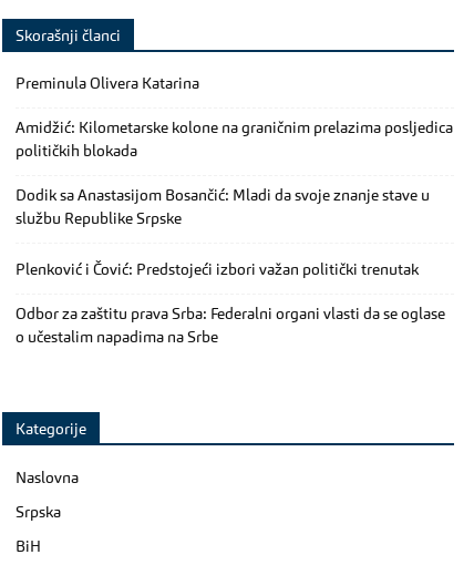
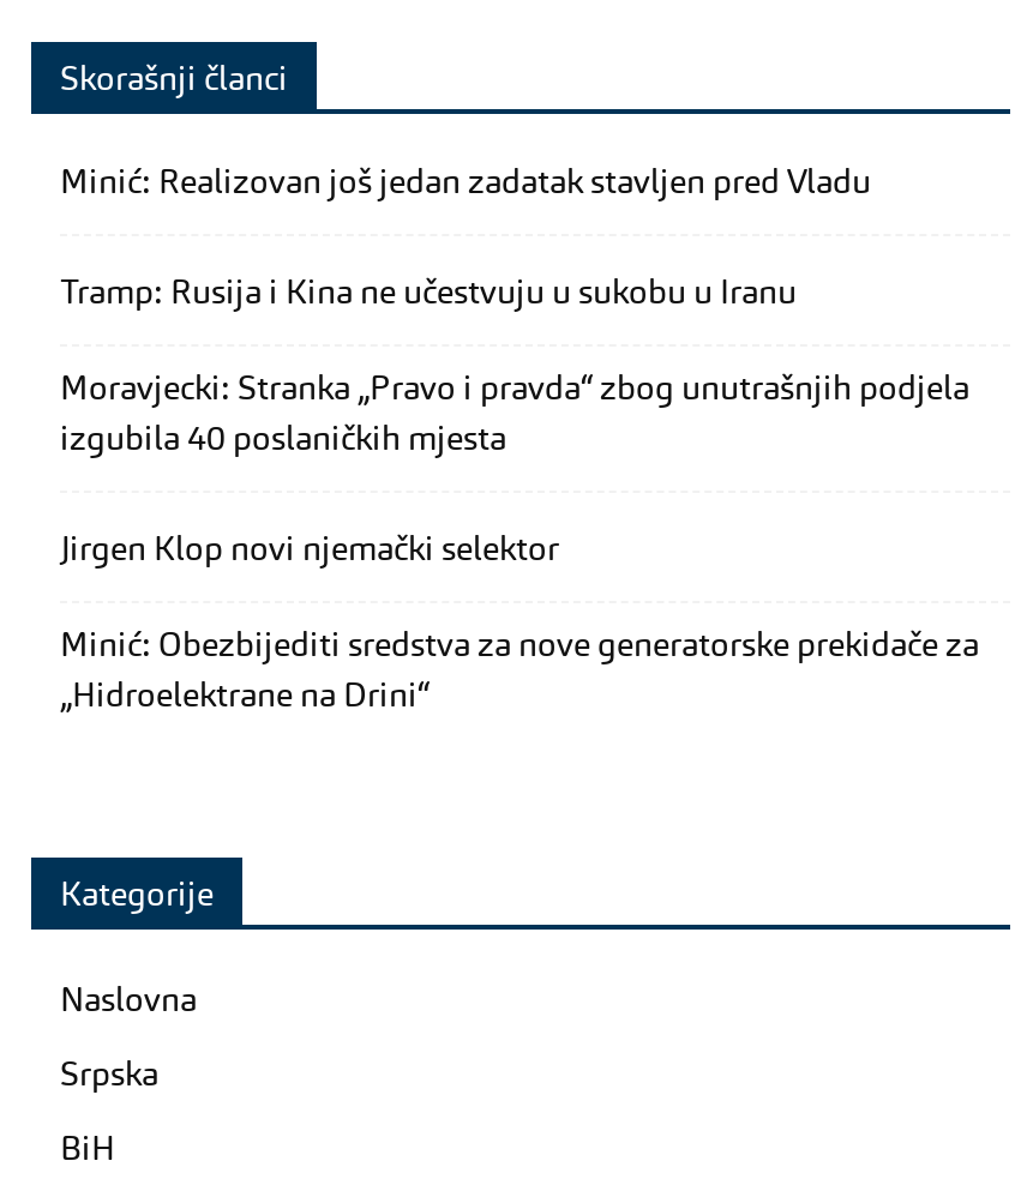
- Preminula Olivera Katarina
- Amidžić: Kilometarske kolone na graničnim prelazima posljedica
- političkih blokada
- Dodik sa Anastasijom Bosančić: Mladi da svoje znanje stave u
- službu Republike Srpske
- Plenković i Čović: Predstojeći izbori važan politički trenutak
- Odbor za zaštitu prava Srba: Federalni organi vlasti da se oglase
- o učestalim napadima na Srbe
+ Minić: Realizovan još jedan zadatak stavljen pred Vladu
+ Tramp: Rusija i Kina ne učestvuju u sukobu u Iranu
+ Moravjecki: Stranka „Pravo i pravda“ zbog unutrašnjih podjela
+ izgubila 40 poslaničkih mjesta
+ Jirgen Klop novi njemački selektor
+ Minić: Obezbijediti sredstva za nove generatorske prekidače za
+ „Hidroelektrane na Drini“
